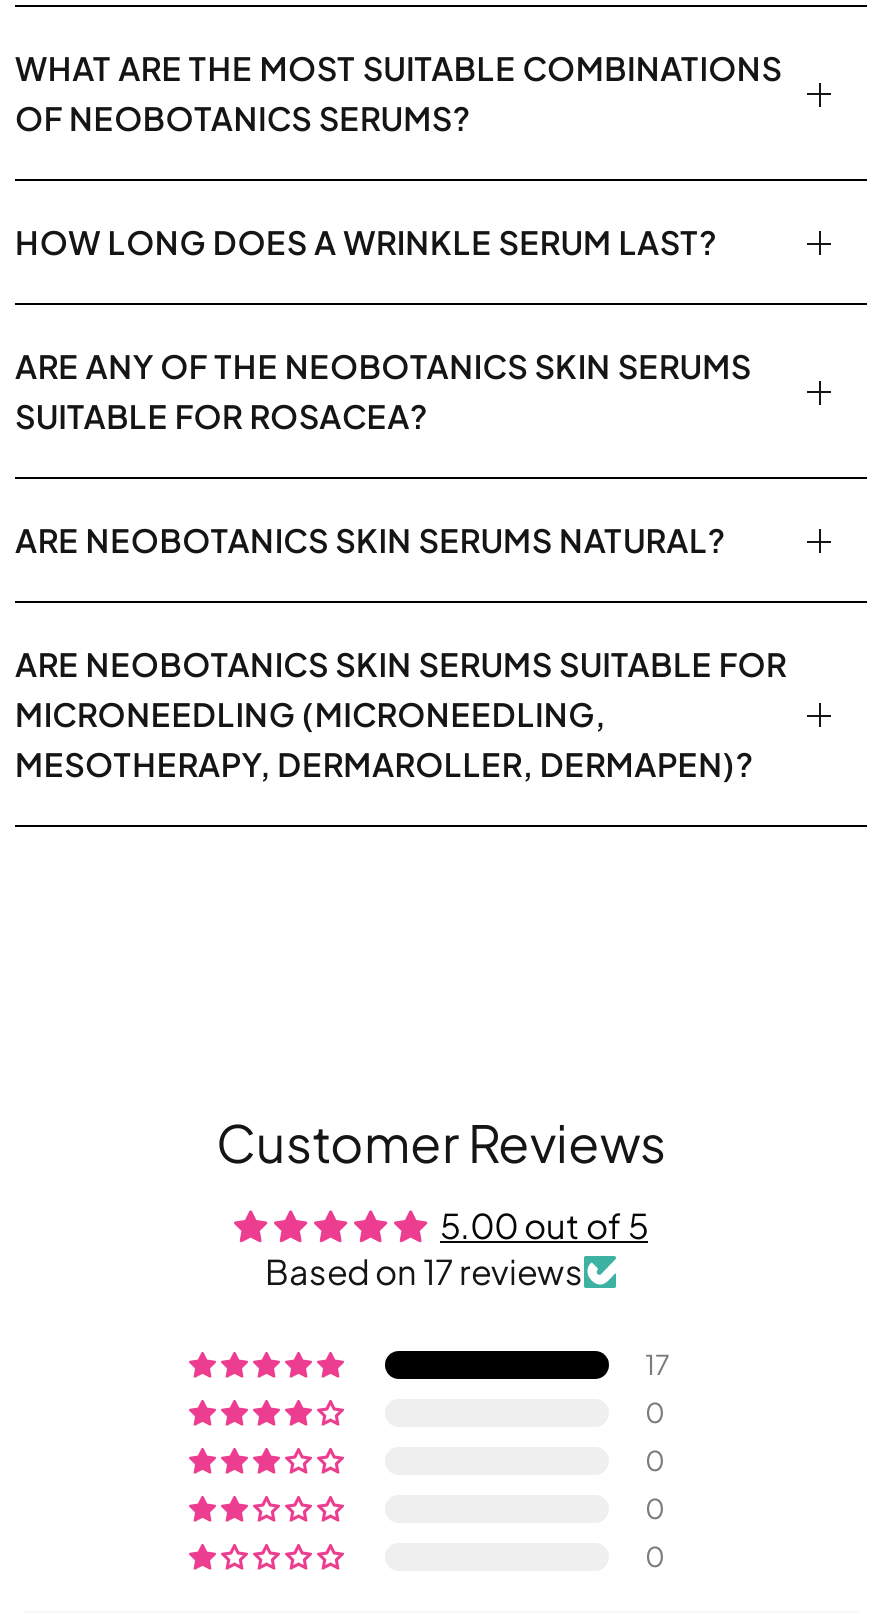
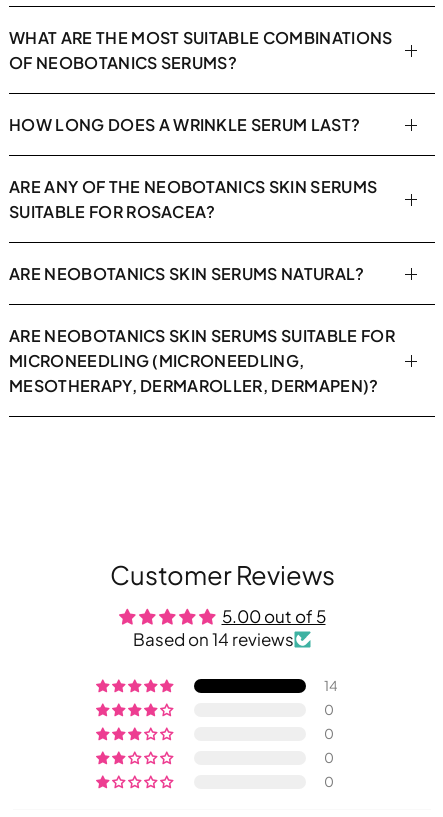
- Based on 17 reviews
+ Based on 14 reviews

- 17
+ 14
